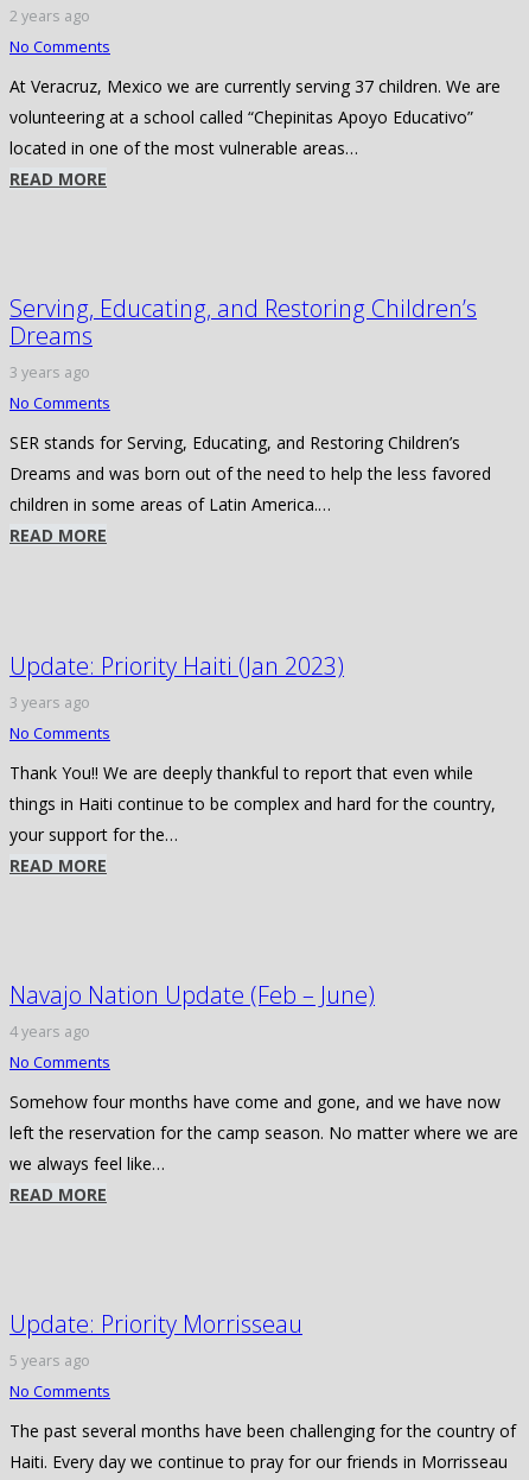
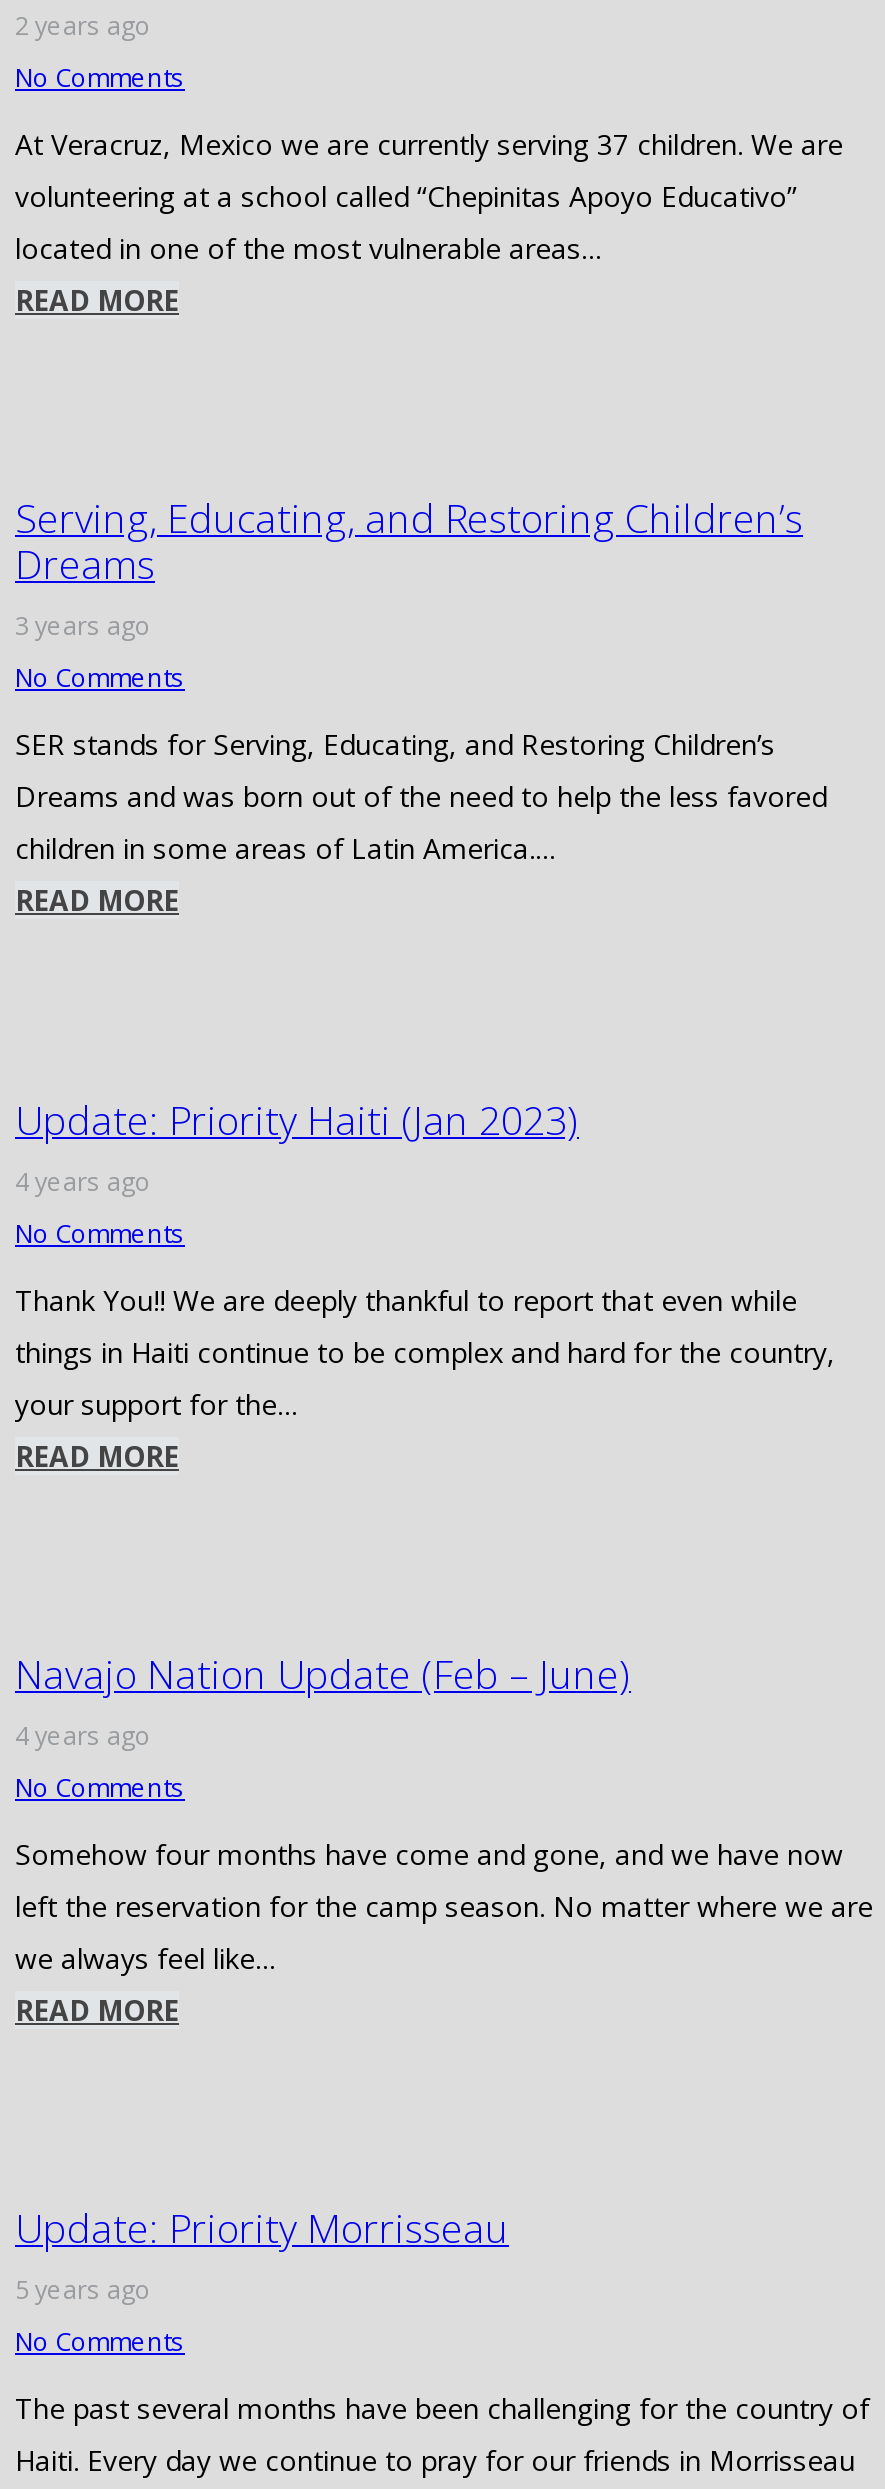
- 3 years ago
+ 4 years ago
